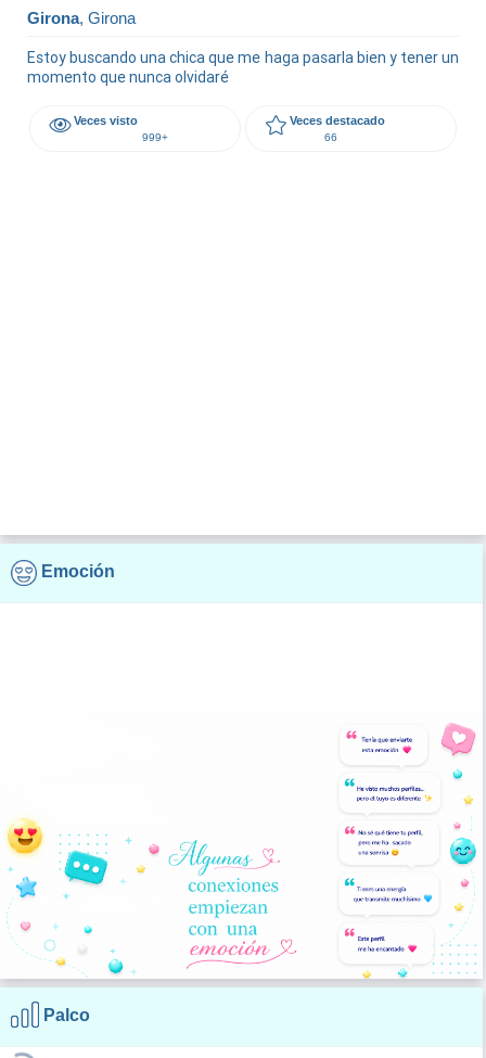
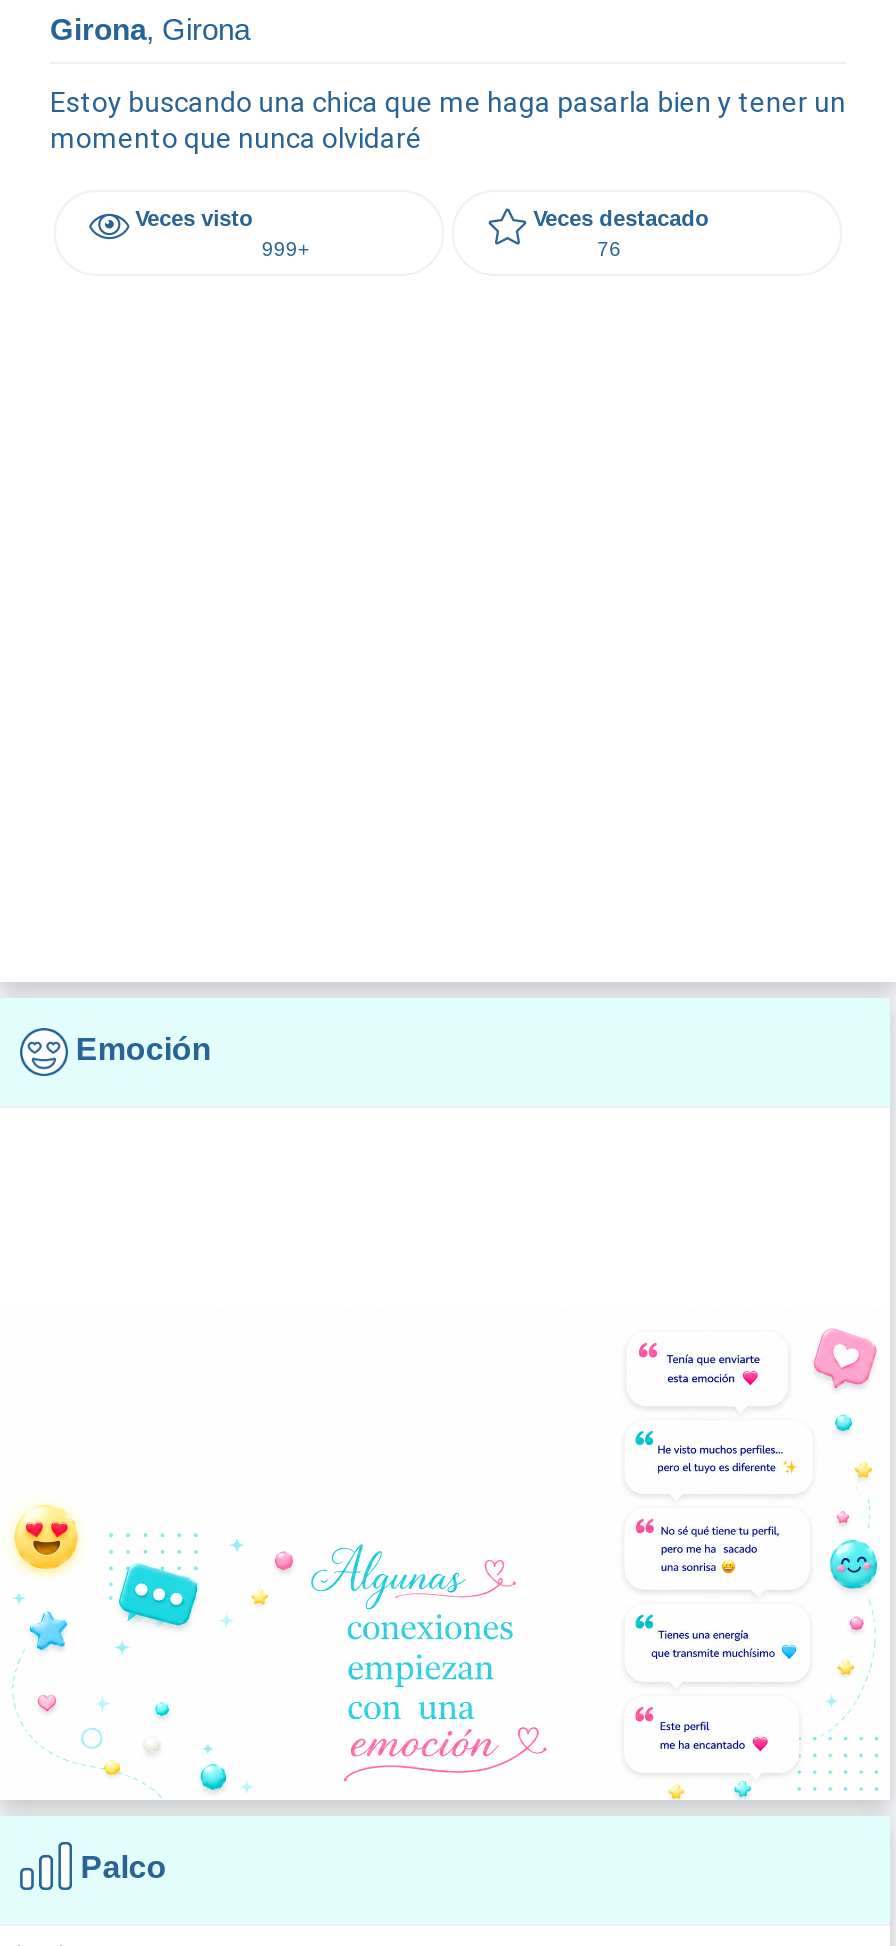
- 66
+ 76
